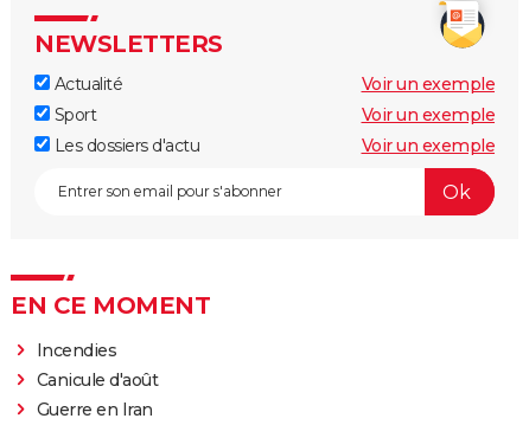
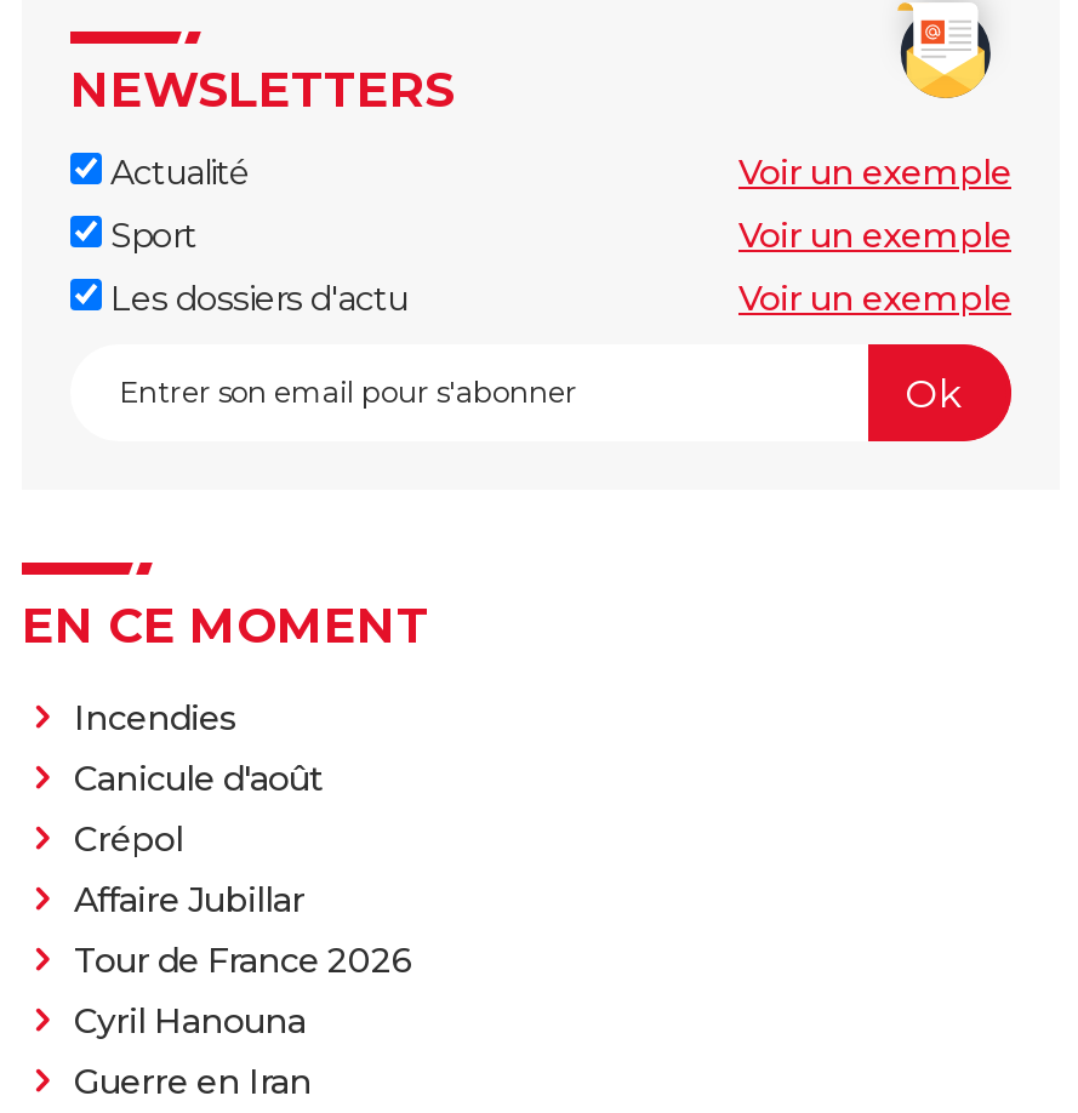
+ Crépol
+ Affaire Jubillar
+ Tour de France 2026
+ Cyril Hanouna
